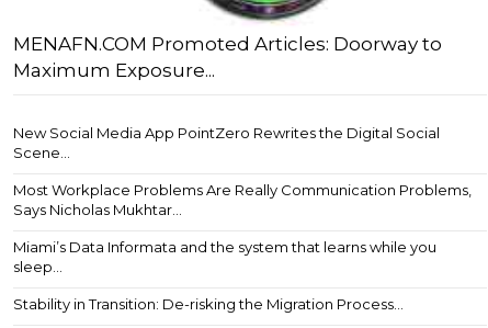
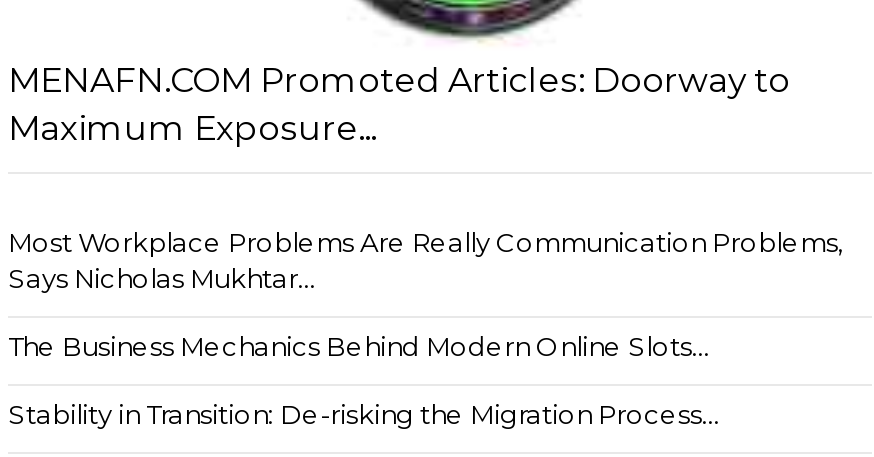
- New Social Media App PointZero Rewrites the Digital Social
- Scene...

- Miami’s Data Informata and the system that learns while you
- sleep...
+ The Business Mechanics Behind Modern Online Slots...
